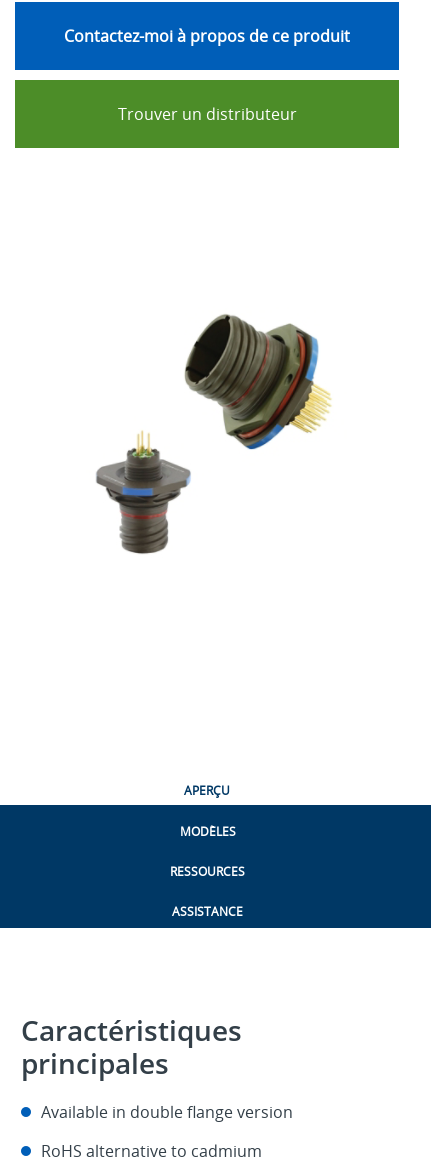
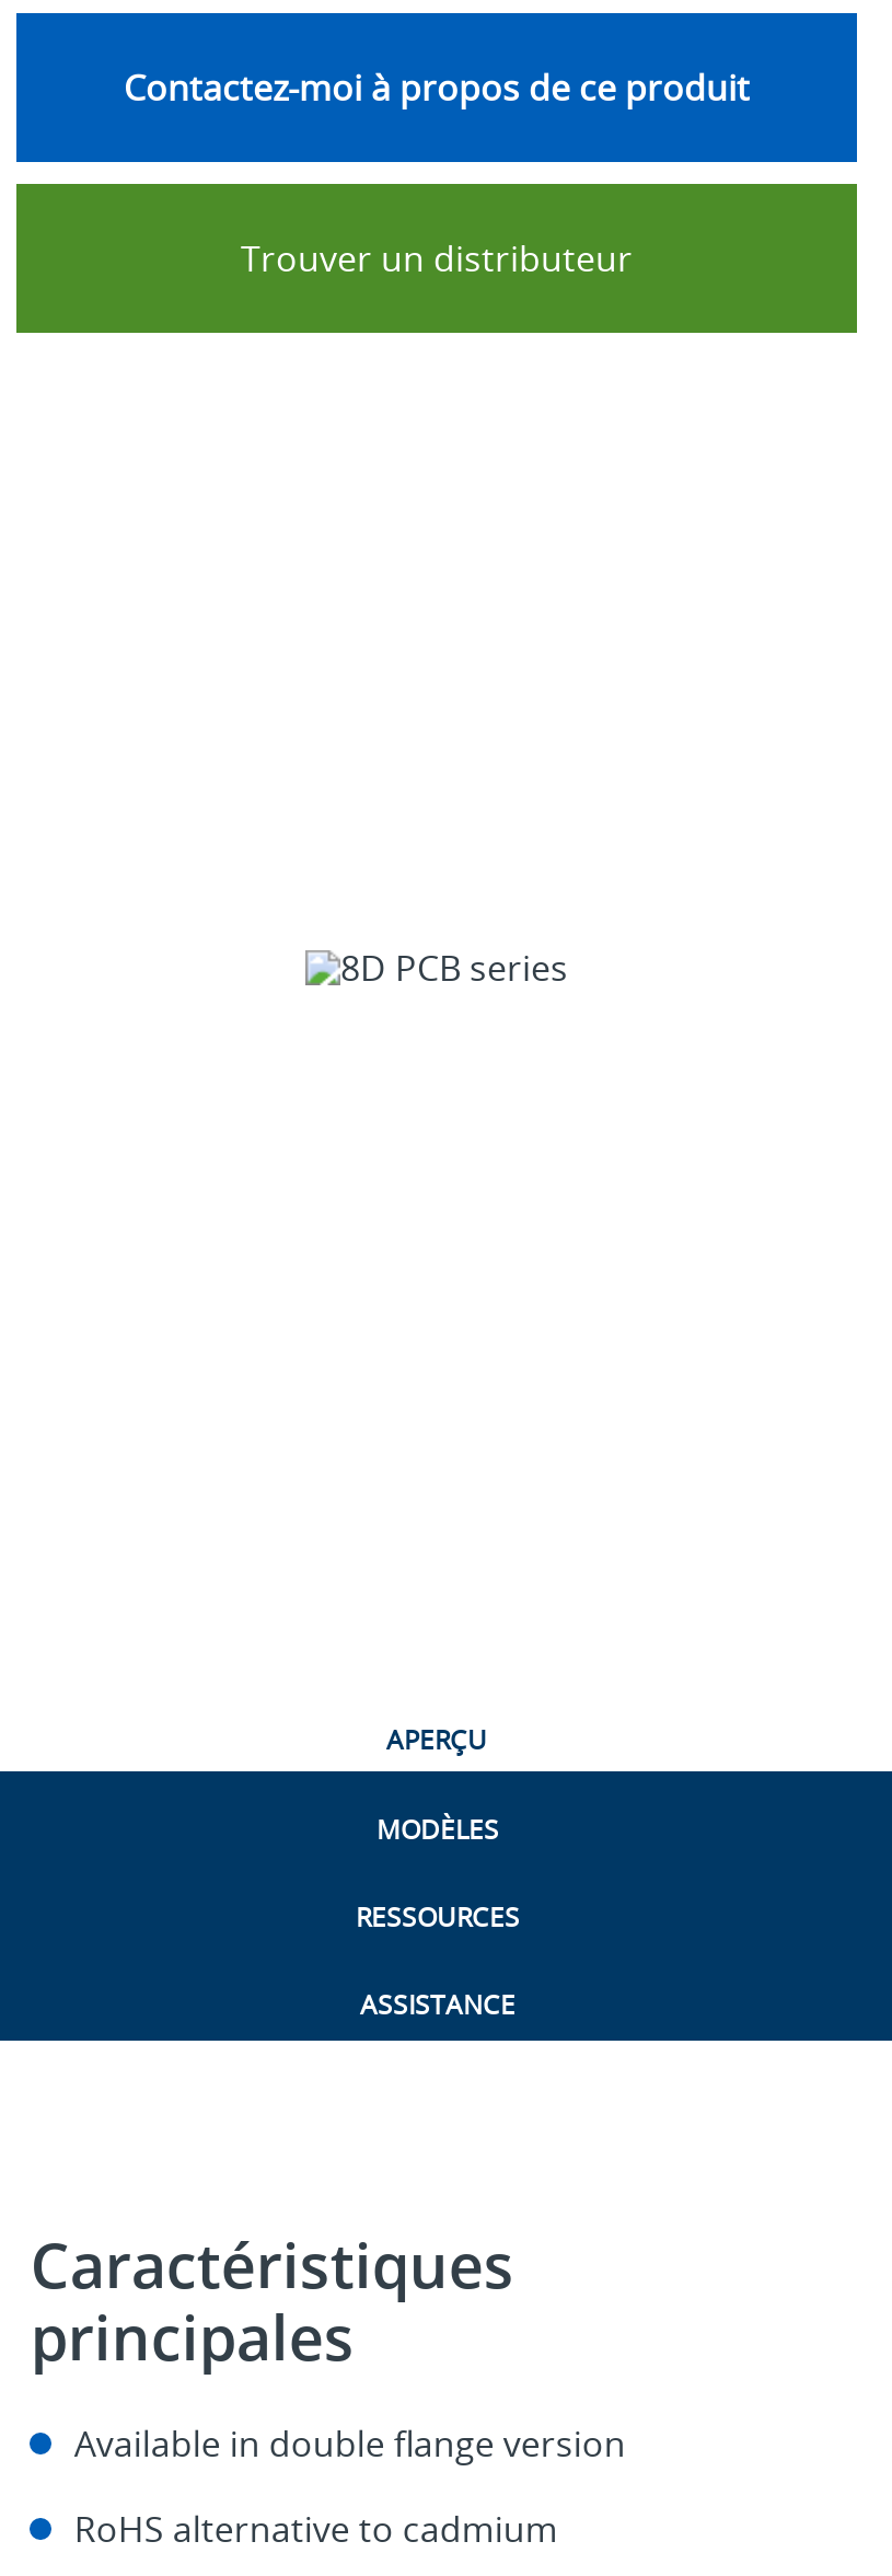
- [image]
